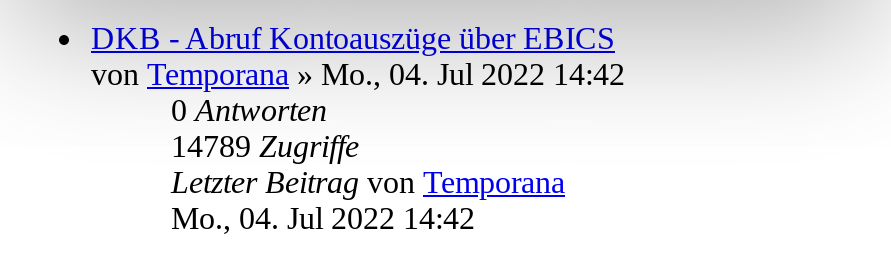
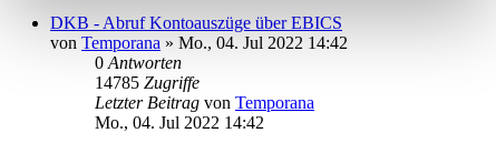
- 14789 Zugriffe
+ 14785 Zugriffe
